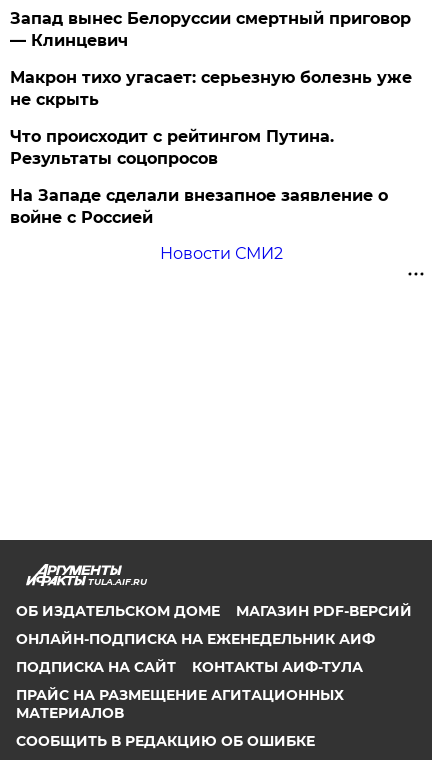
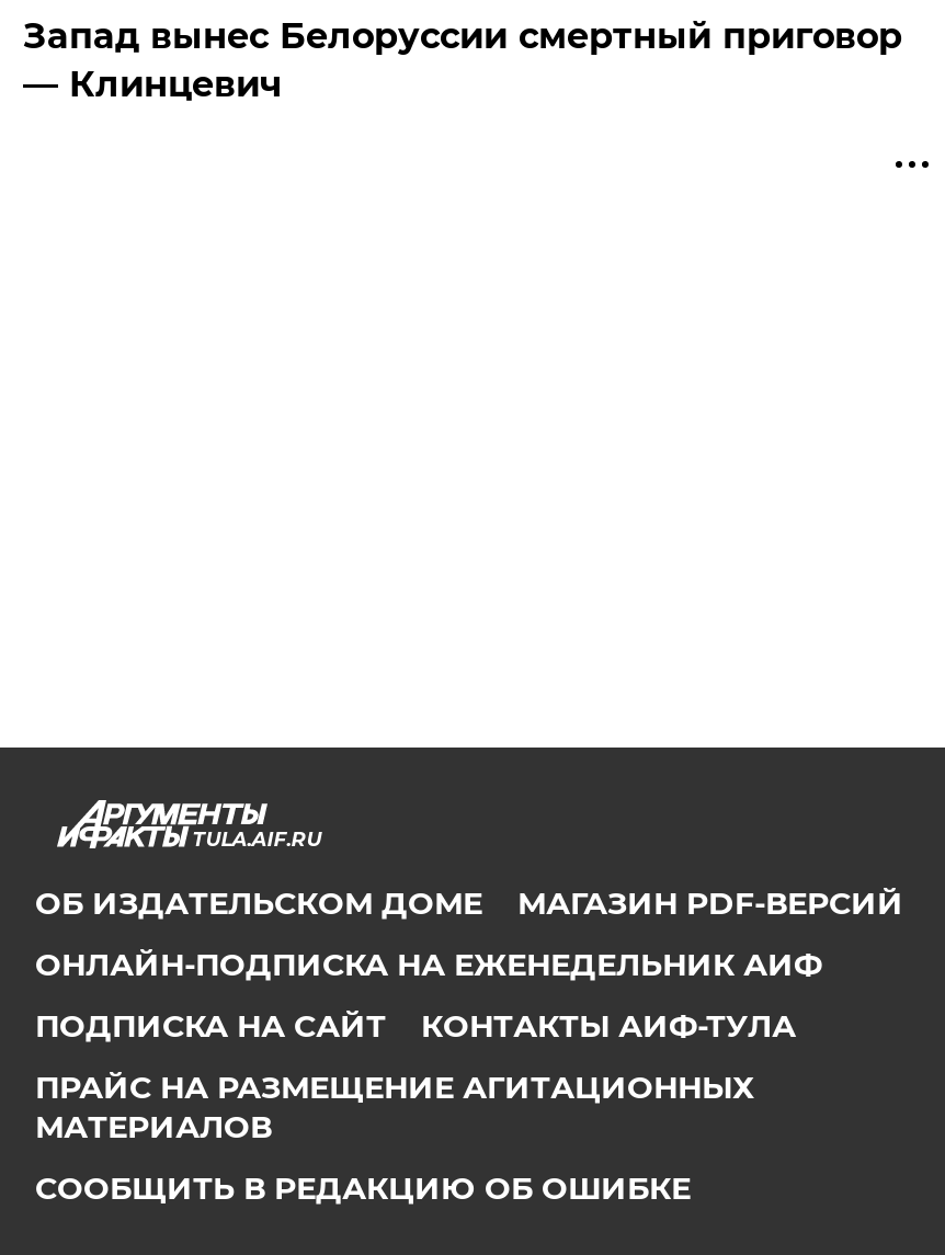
- Макрон тихо угасает: серьезную болезнь уже
- не скрыть
- Что происходит с рейтингом Путина.
- Результаты соцопросов
- На Западе сделали внезапное заявление о
- войне с Россией
- Новости СМИ2
